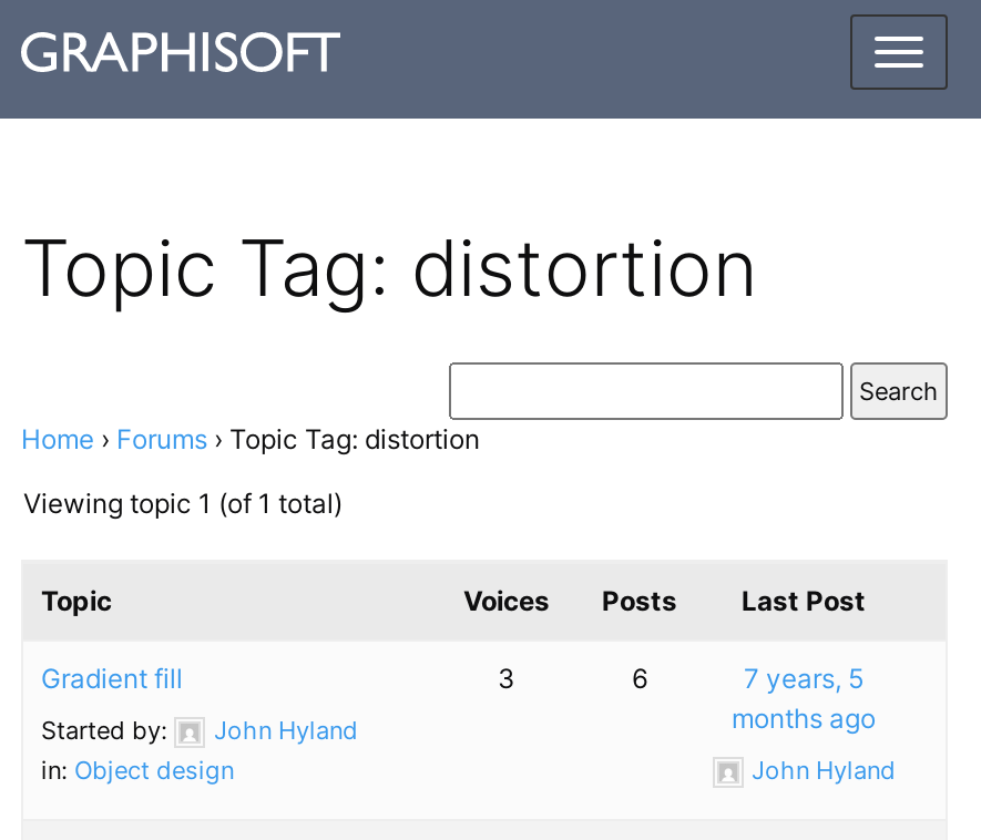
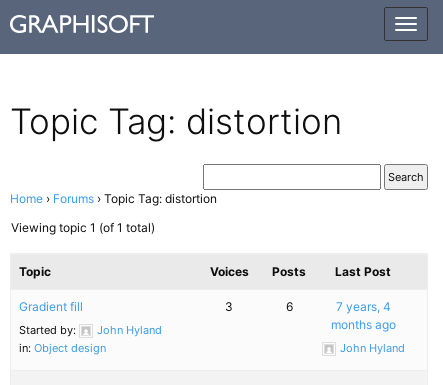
- 7 years, 5
+ 7 years, 4
